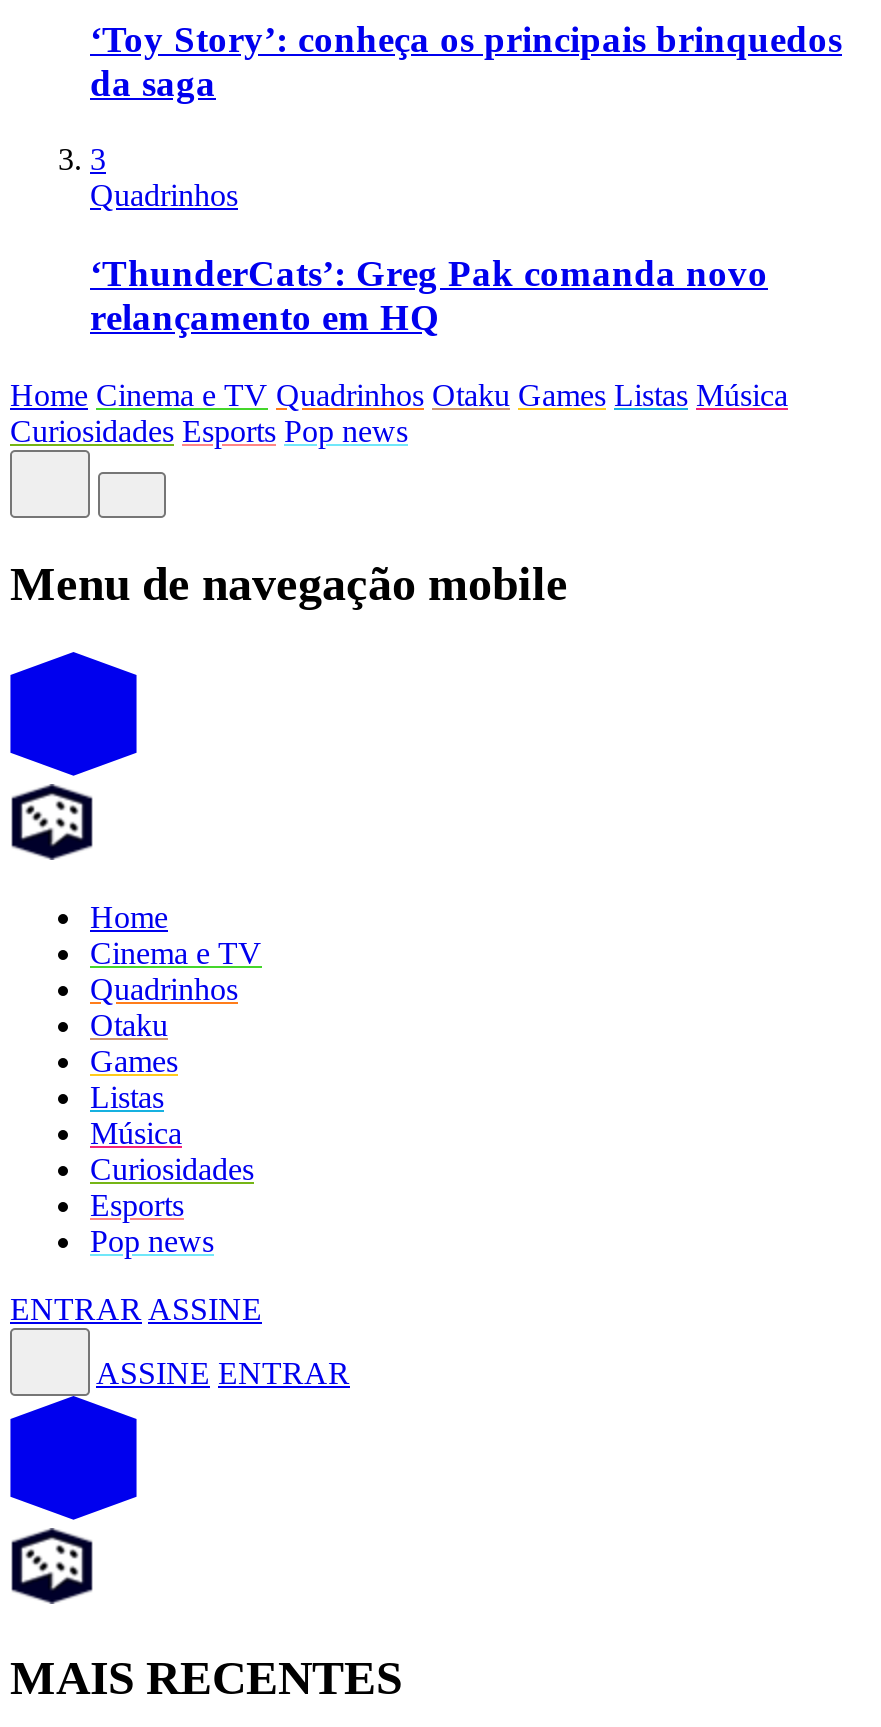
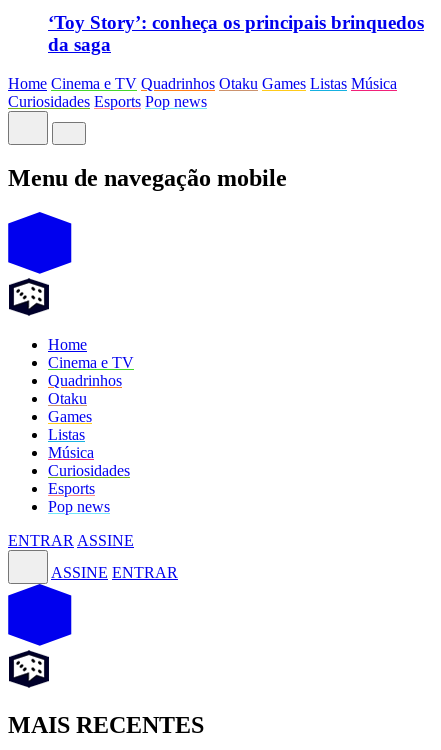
- 3
- Quadrinhos
- ‘ThunderCats’: Greg Pak comanda novo
- relançamento em HQ
